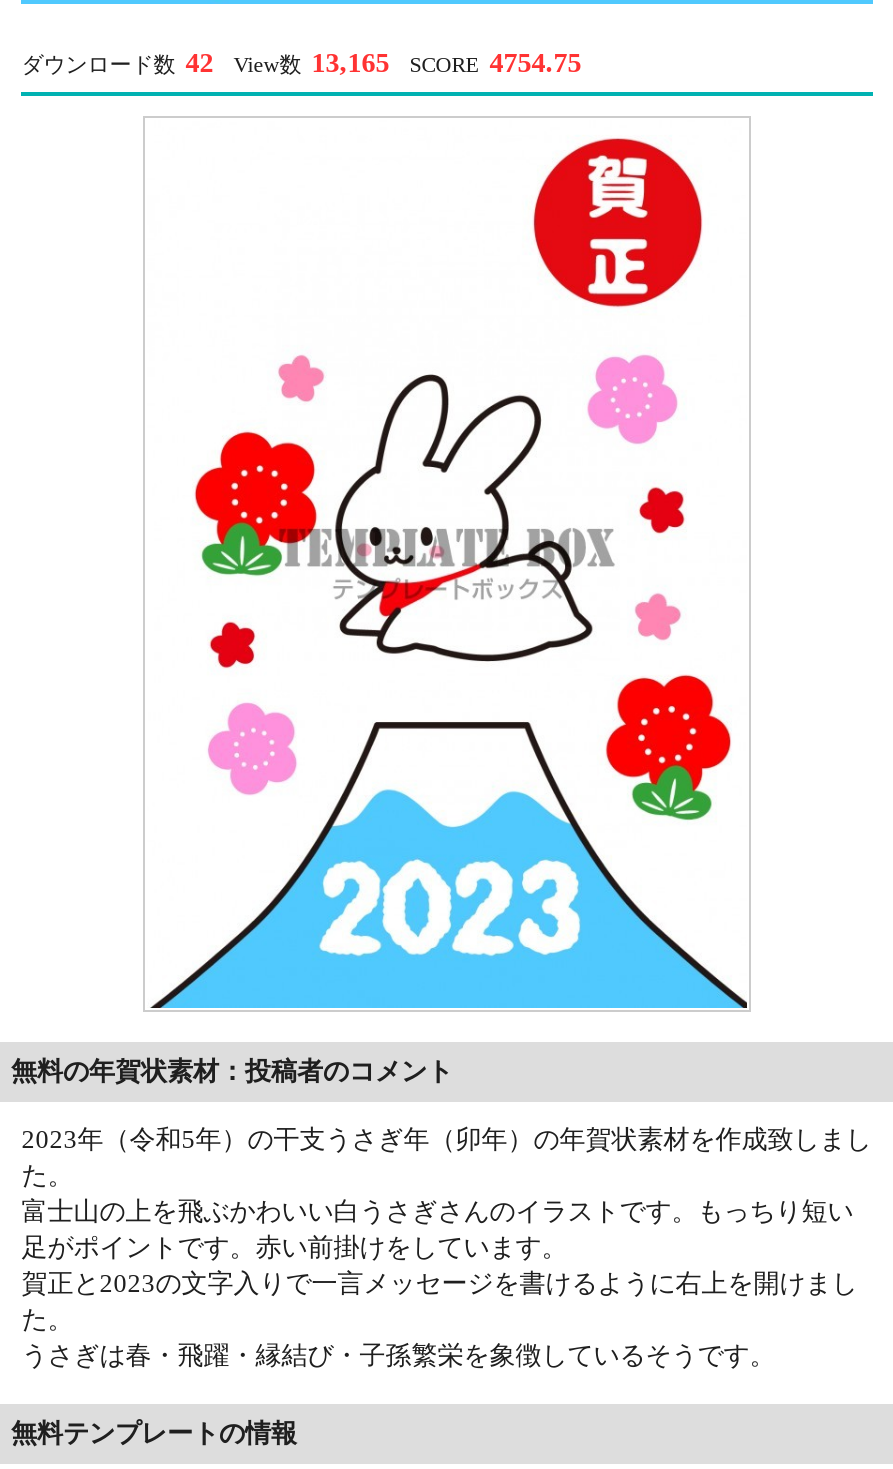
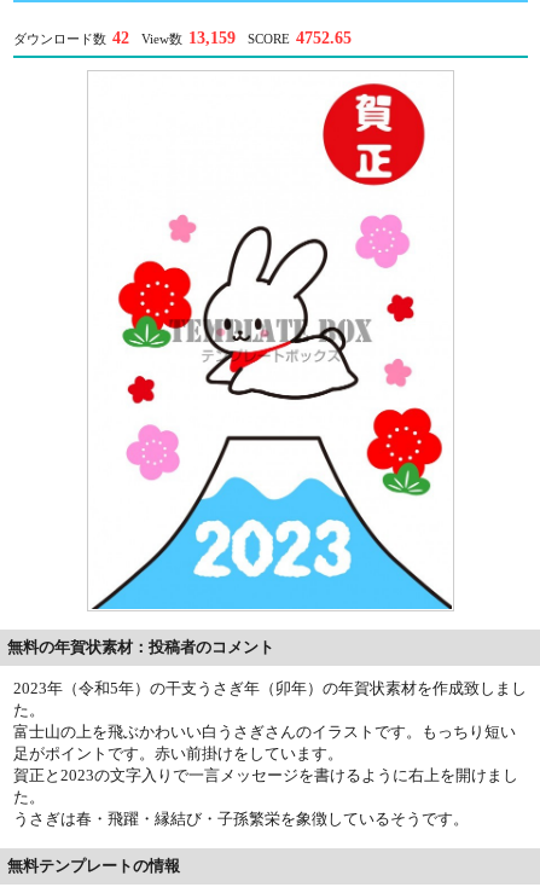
- View数 13,165
+ View数 13,159

- SCORE 4754.75
+ SCORE 4752.65
